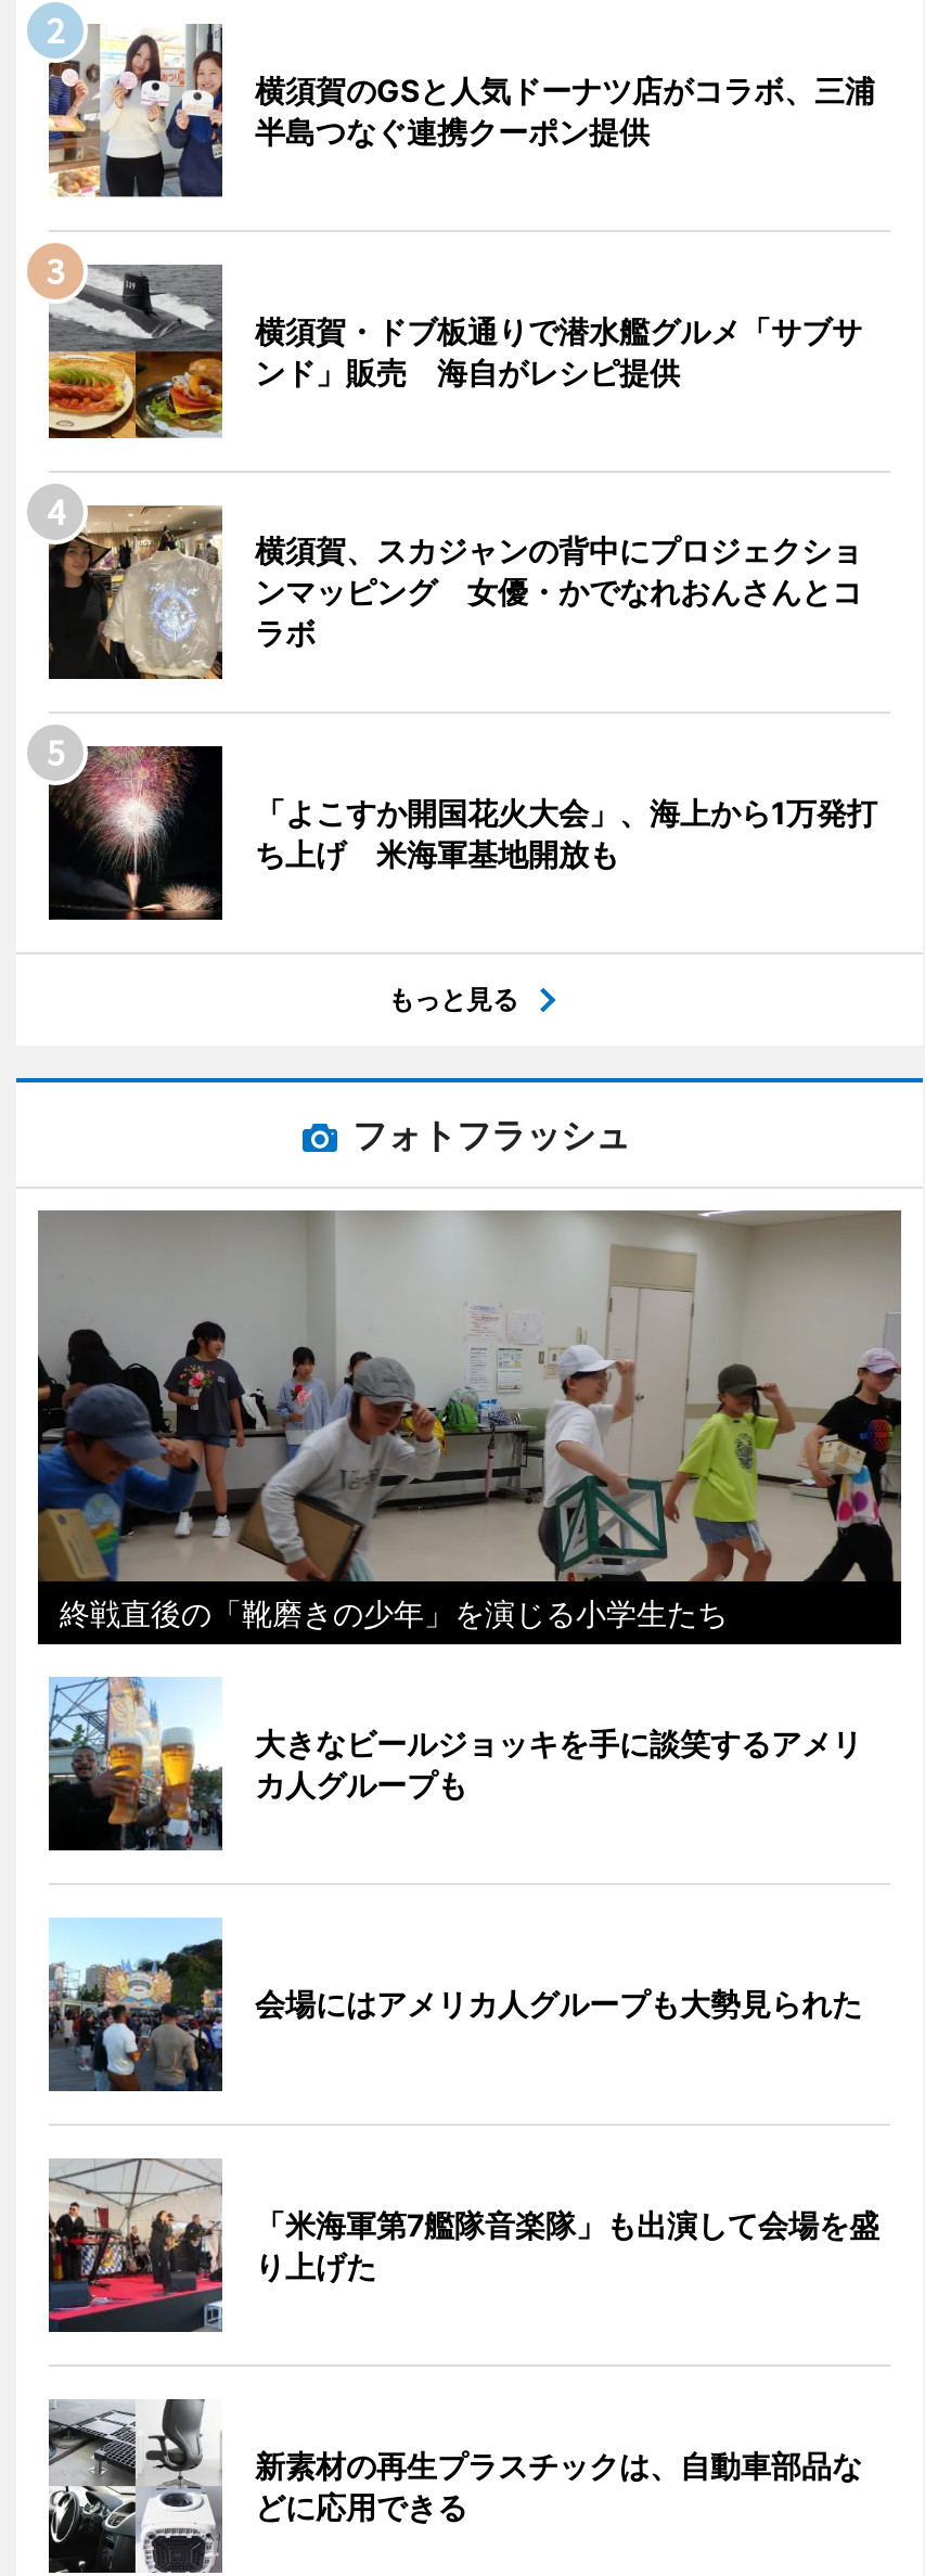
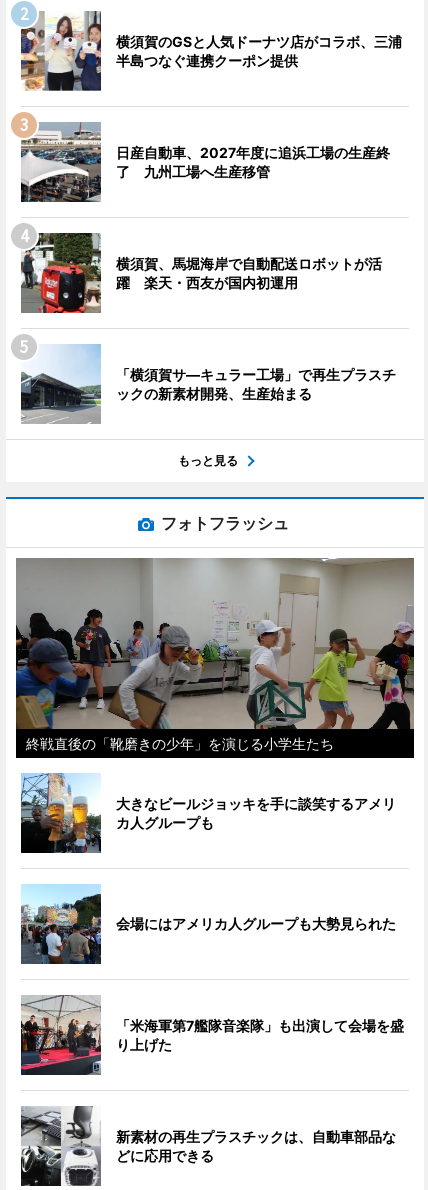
- [image]
- 横須賀・ドブ板通りで潜水艦グルメ「サブサ
- ンド」販売 海自がレシピ提供
+ [image]
+ 日産自動車、2027年度に追浜工場の生産終
+ 了 九州工場へ生産移管

- [image]
- 横須賀、スカジャンの背中にプロジェクショ
- ンマッピング 女優・かでなれおんさんとコ
- ラボ
+ [image]
+ 横須賀、馬堀海岸で自動配送ロボットが活
+ 躍 楽天・西友が国内初運用

- [image]
- 「よこすか開国花火大会」、海上から1万発打
- ち上げ 米海軍基地開放も
+ [image]
+ 「横須賀サ―キュラー工場」で再生プラスチ
+ ックの新素材開発、生産始まる
